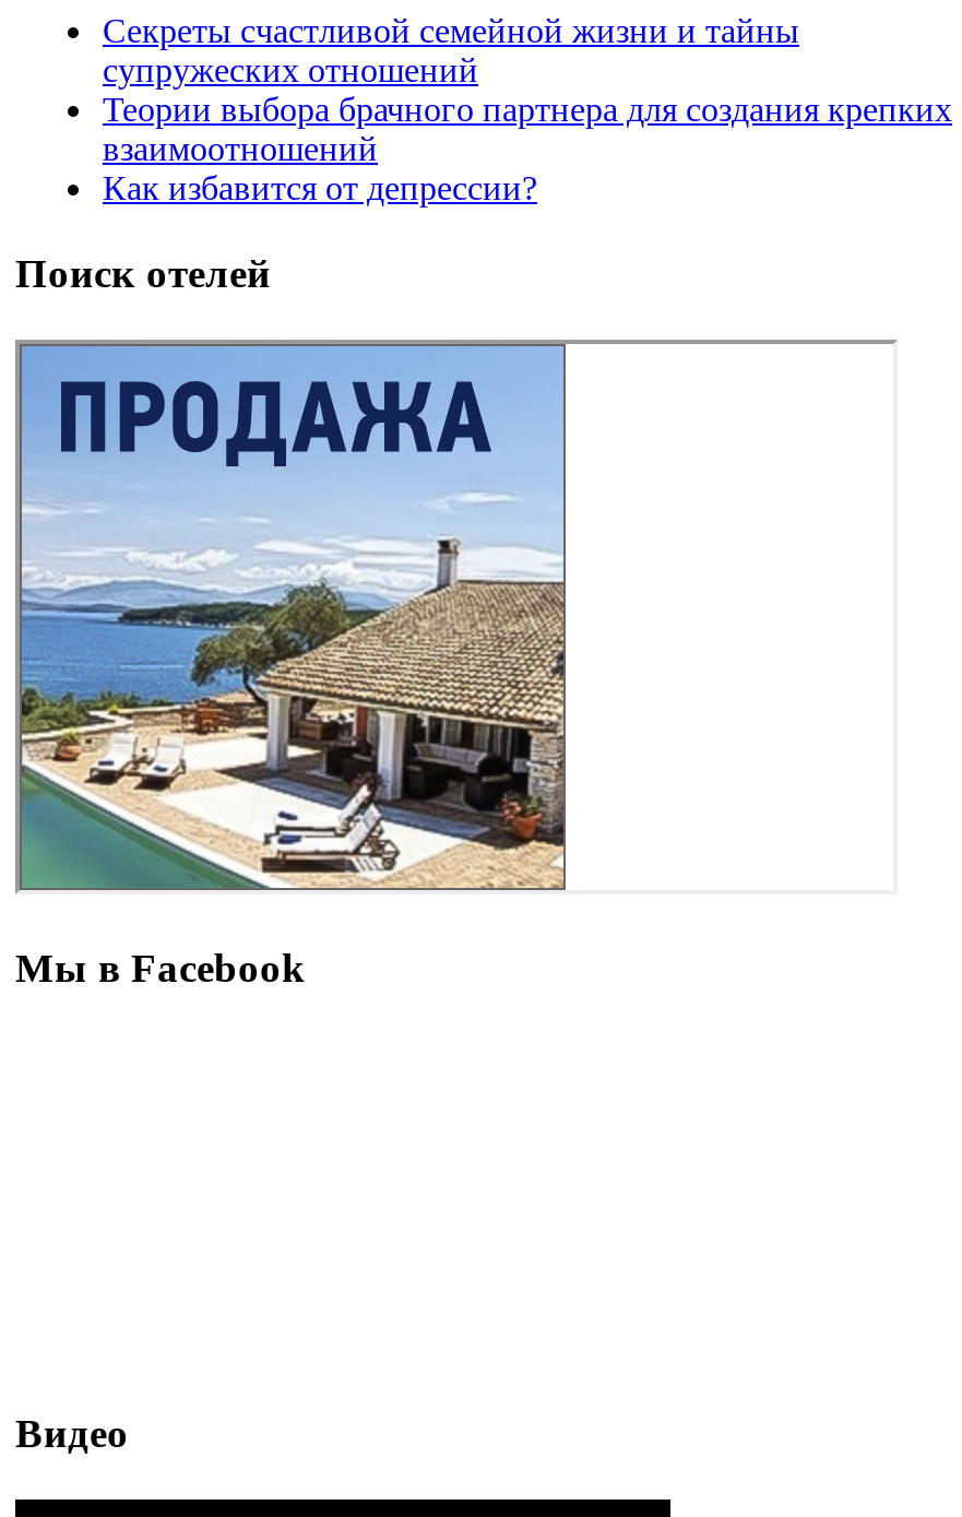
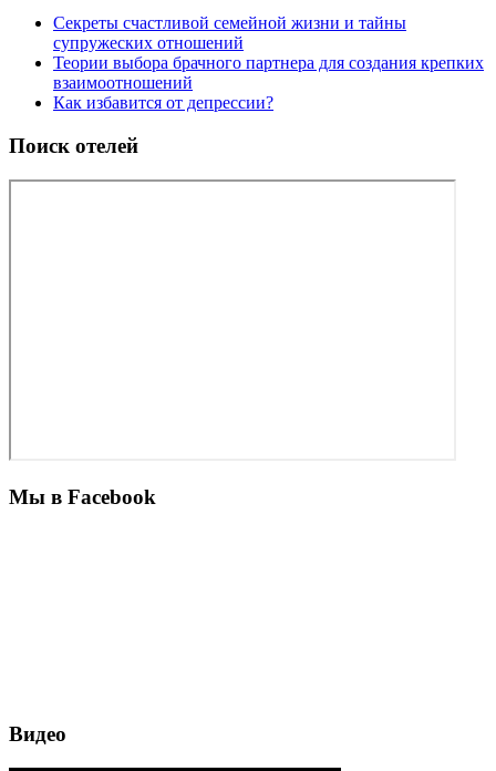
- [image]
